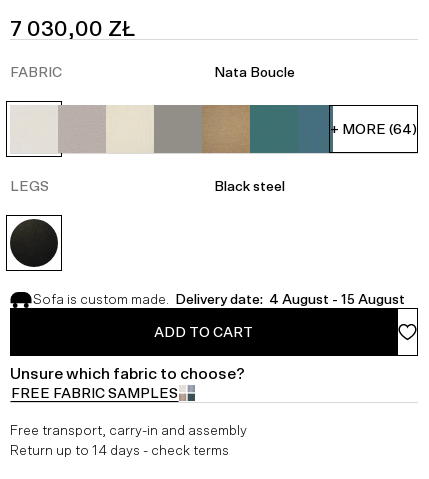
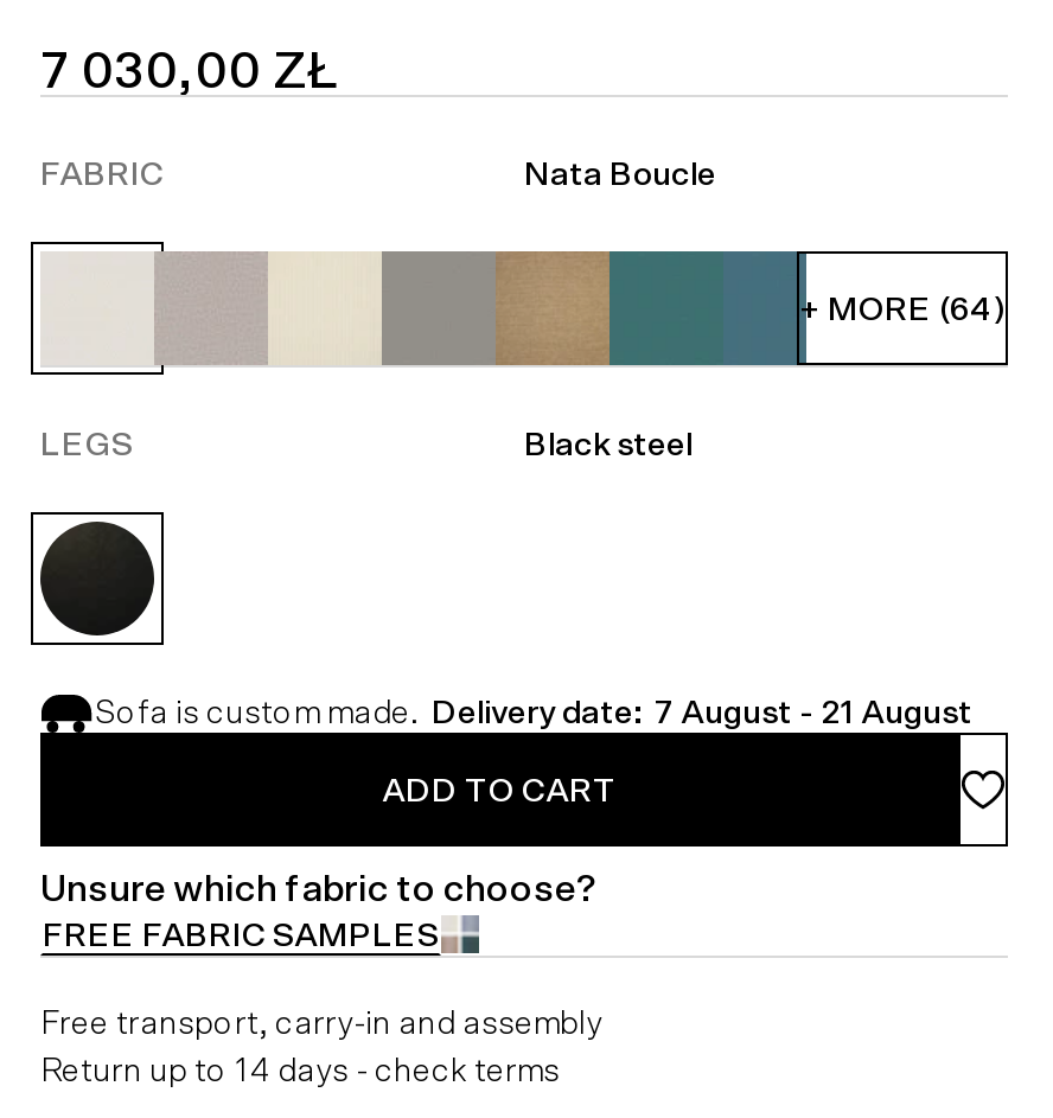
- Sofa is custom made. Delivery date: 4 August - 15 August
+ Sofa is custom made. Delivery date: 7 August - 21 August
